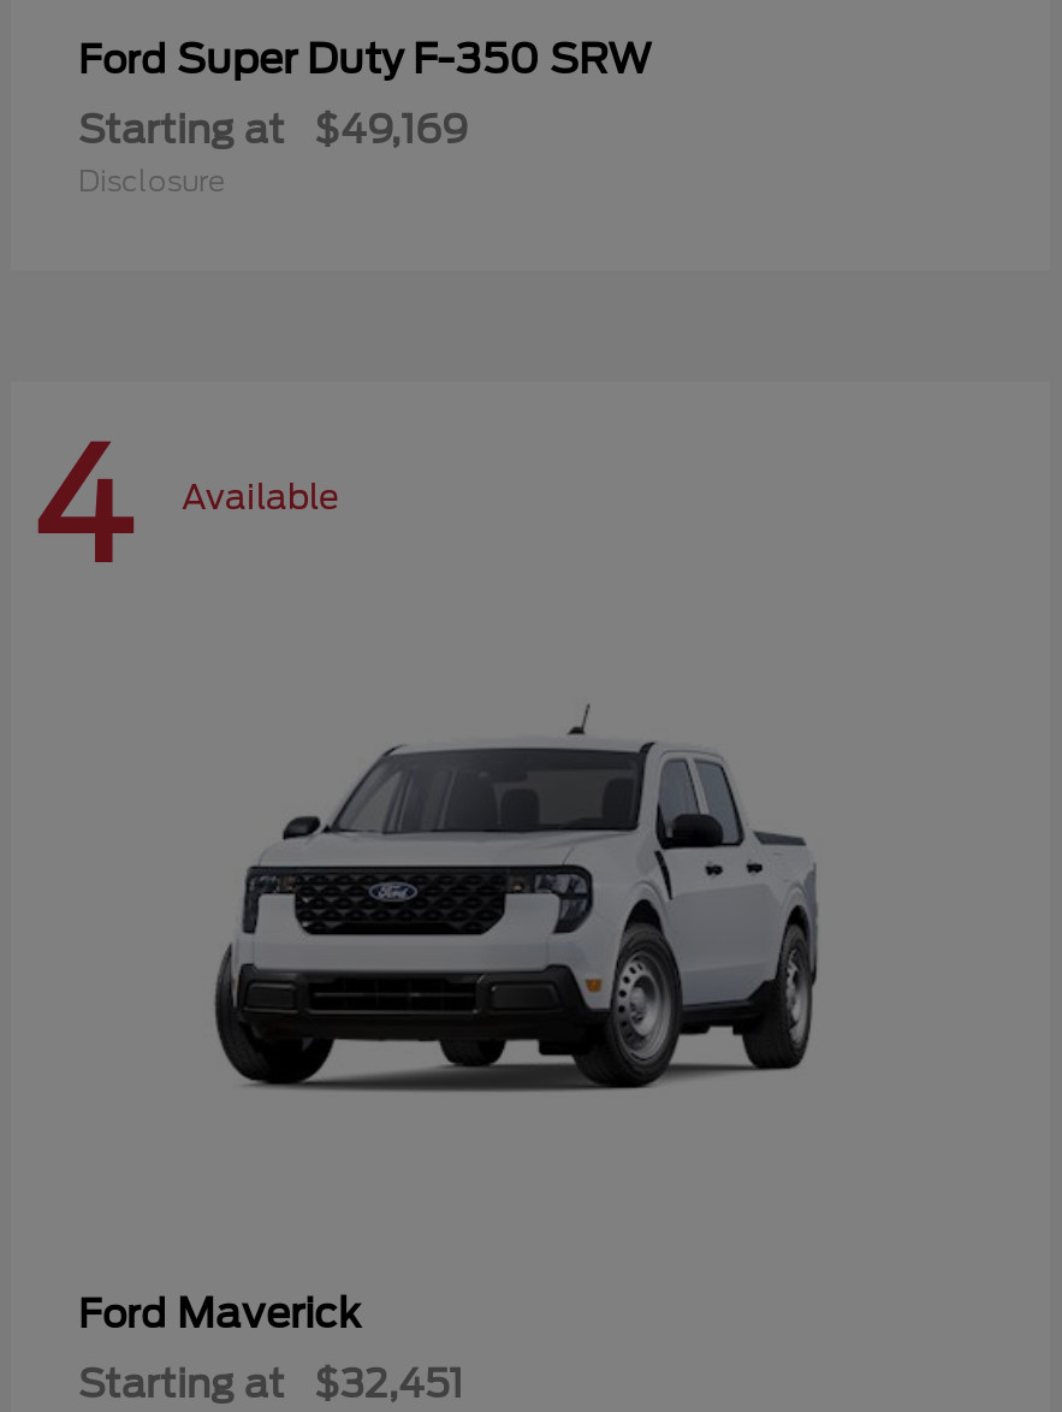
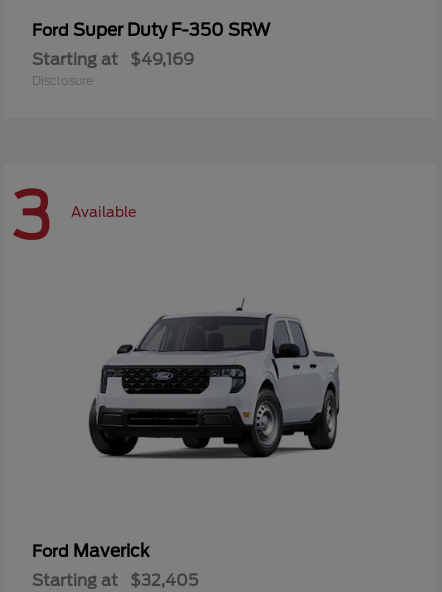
- 4 Available
+ 3 Available

- Starting at $32,451
+ Starting at $32,405
